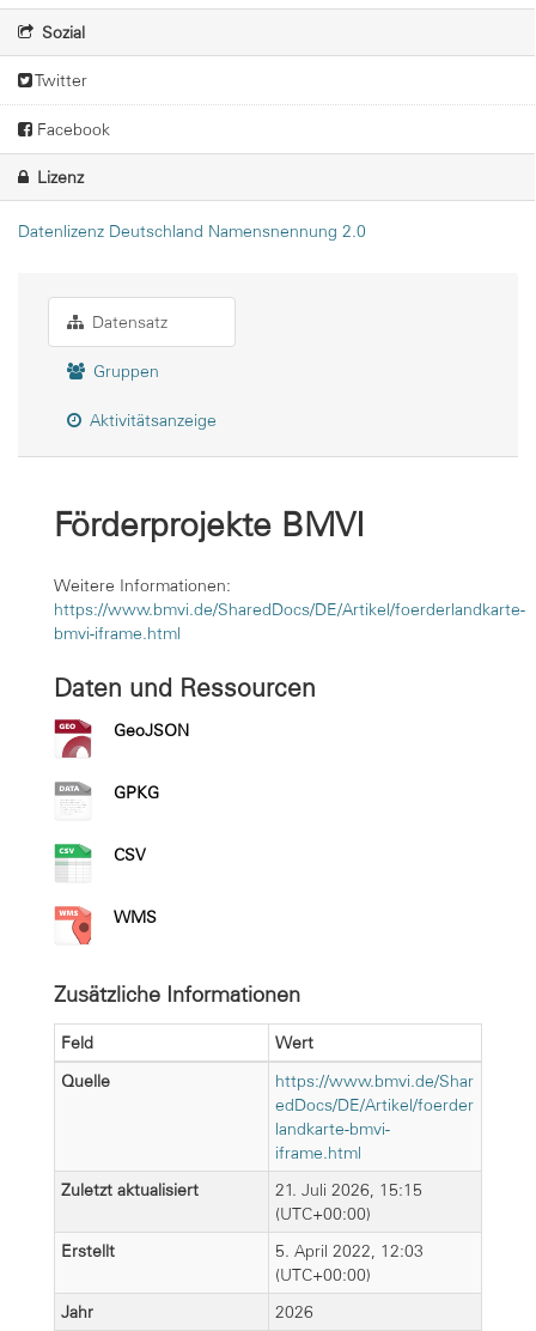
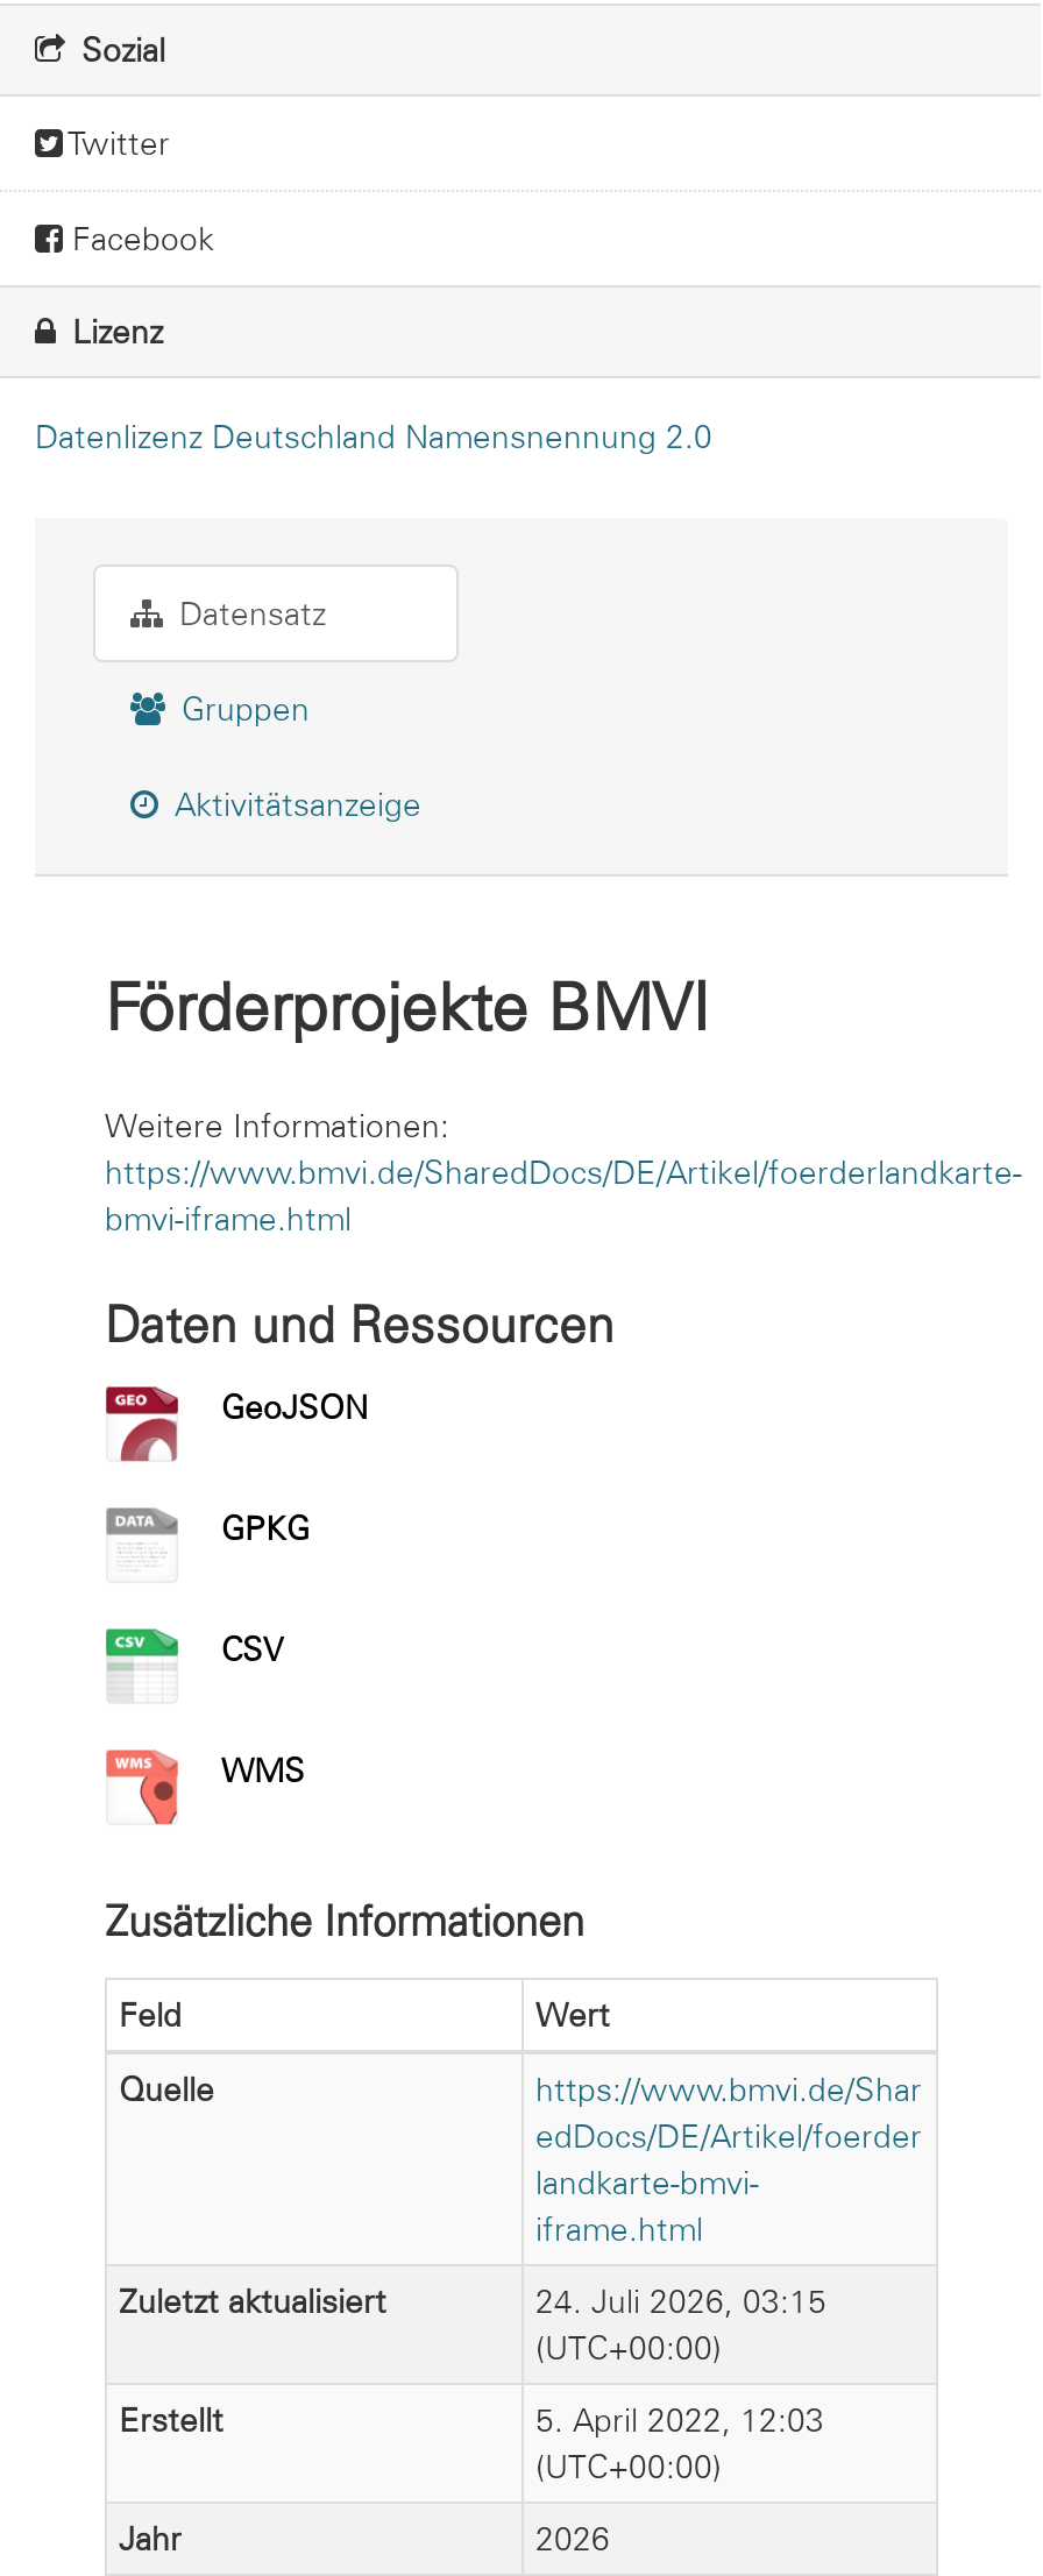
- 21. Juli 2026, 15:15
+ 24. Juli 2026, 03:15
